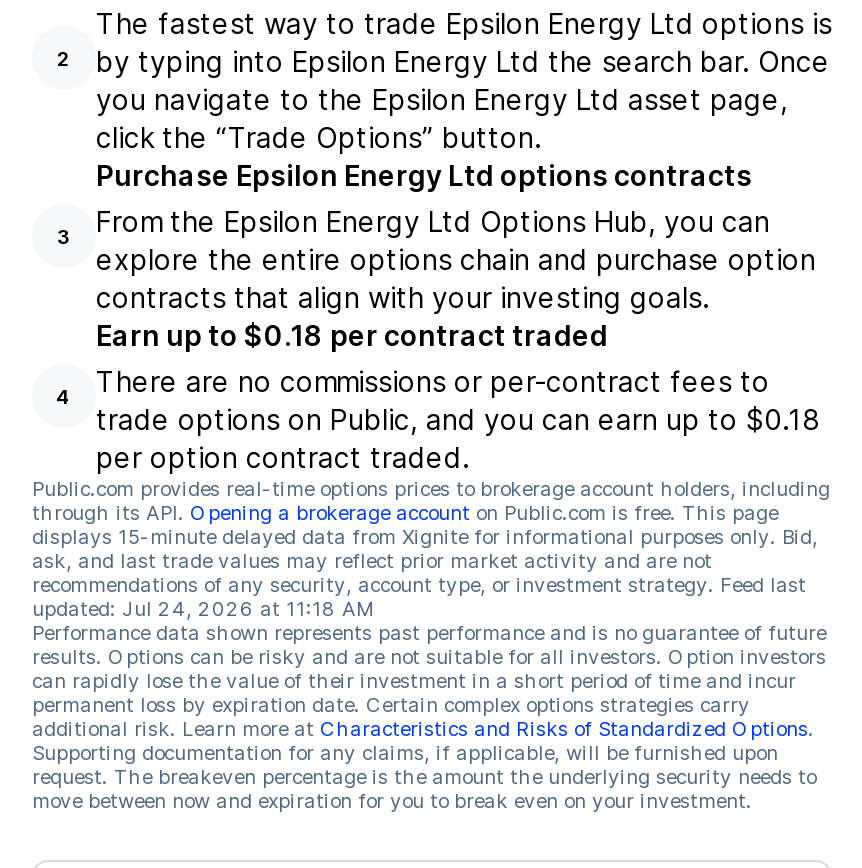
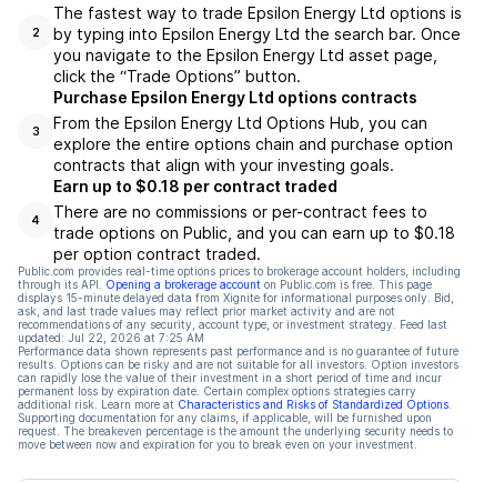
- updated: Jul 24, 2026 at 11:18 AM
+ updated: Jul 22, 2026 at 7:25 AM
